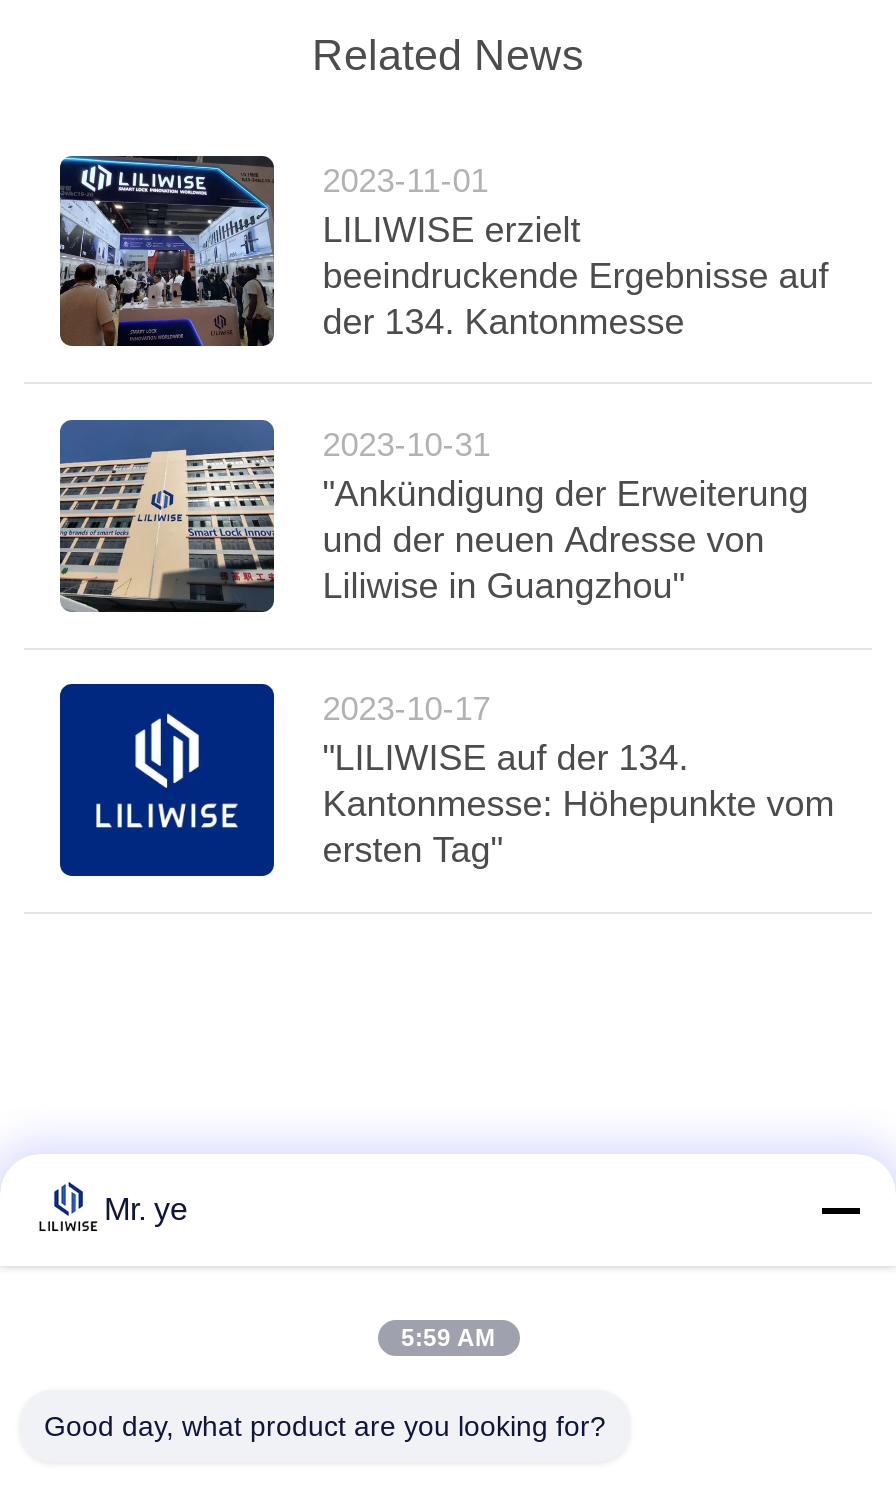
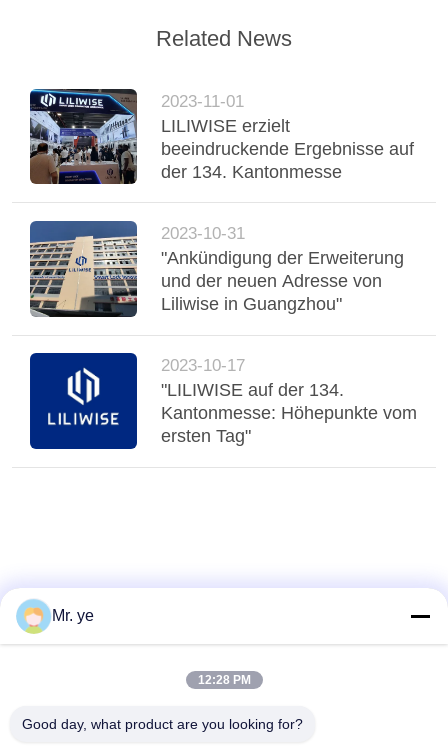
- [image]
+ [image]

- 5:59 AM
+ 12:28 PM
